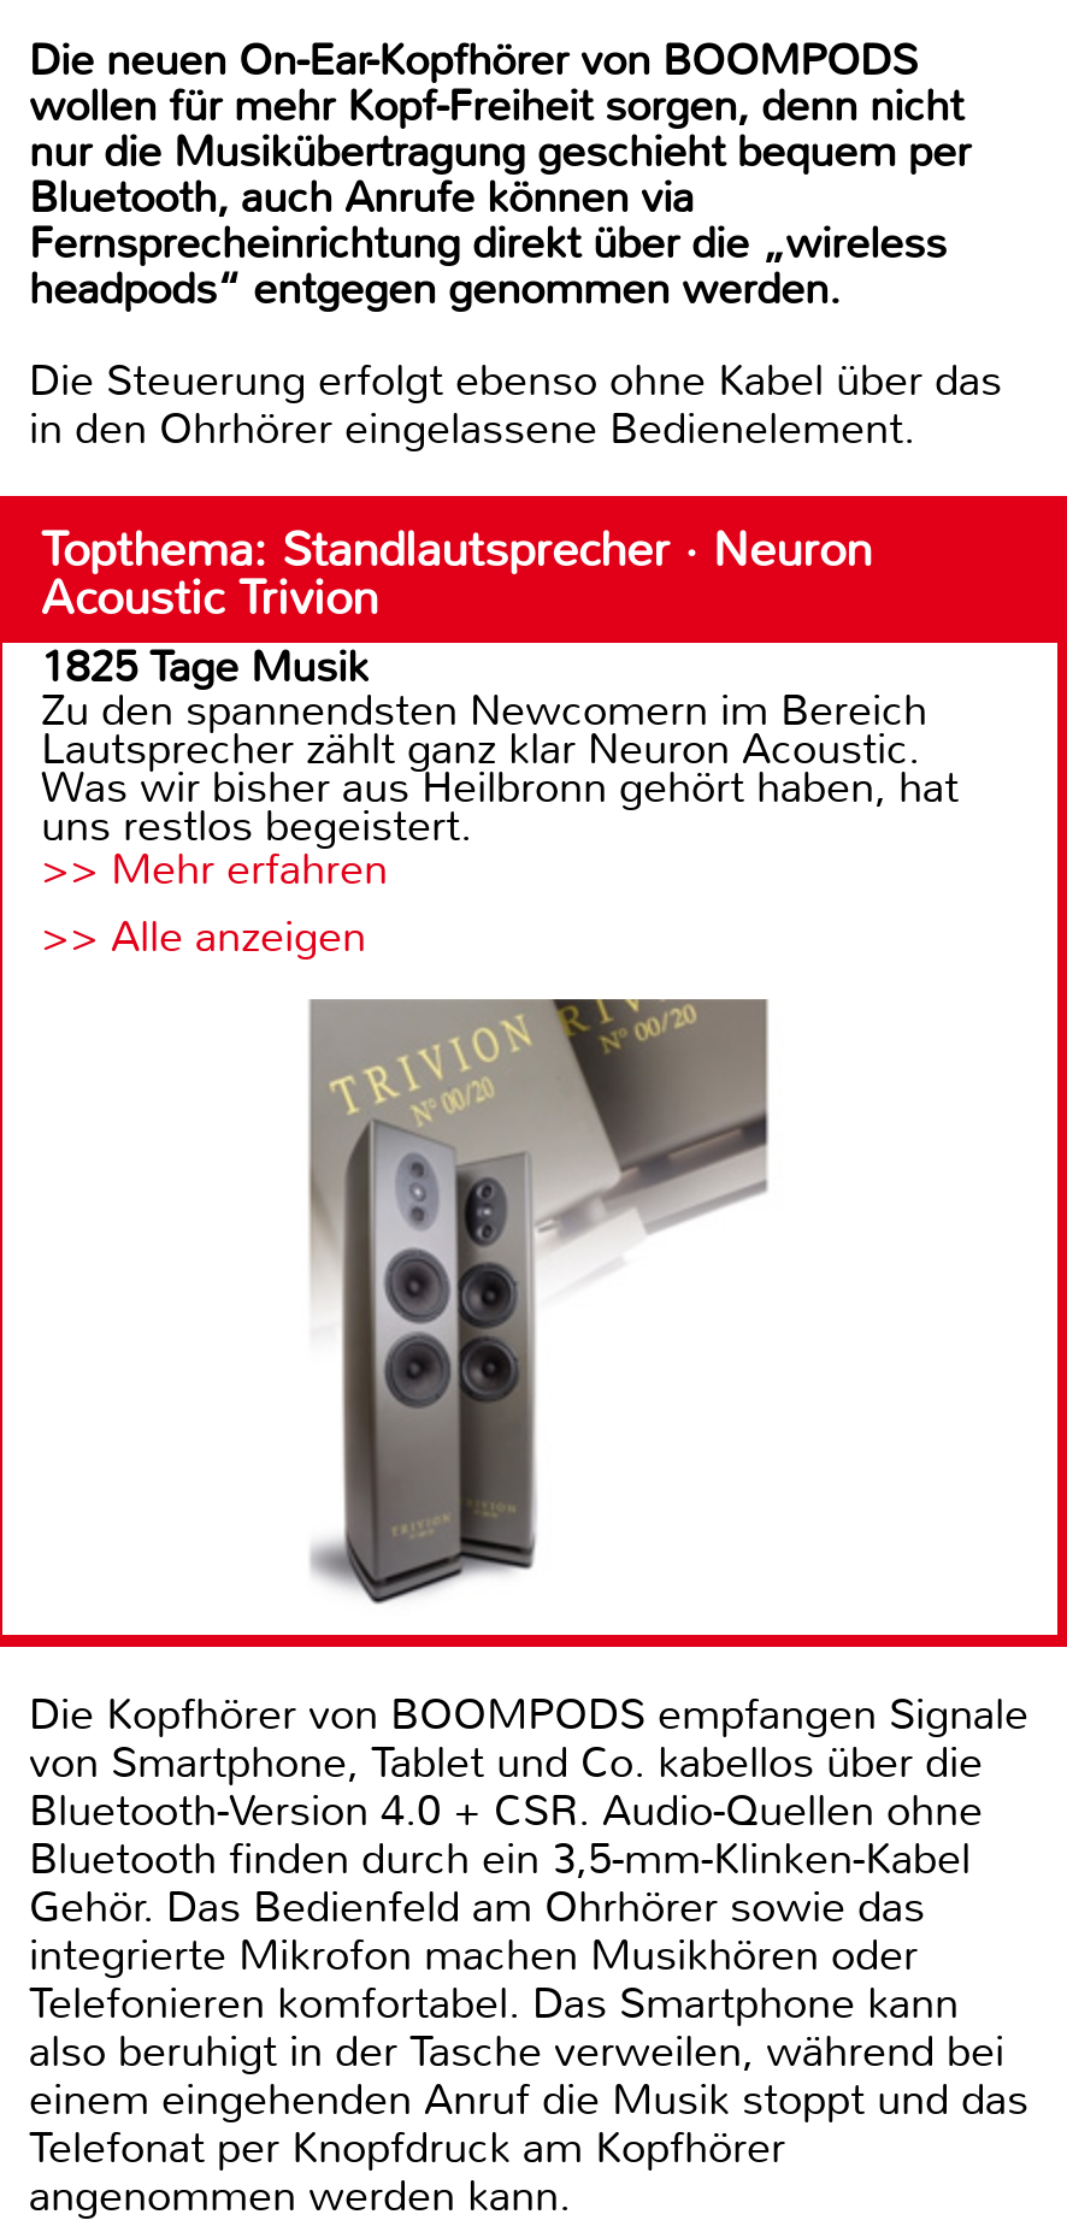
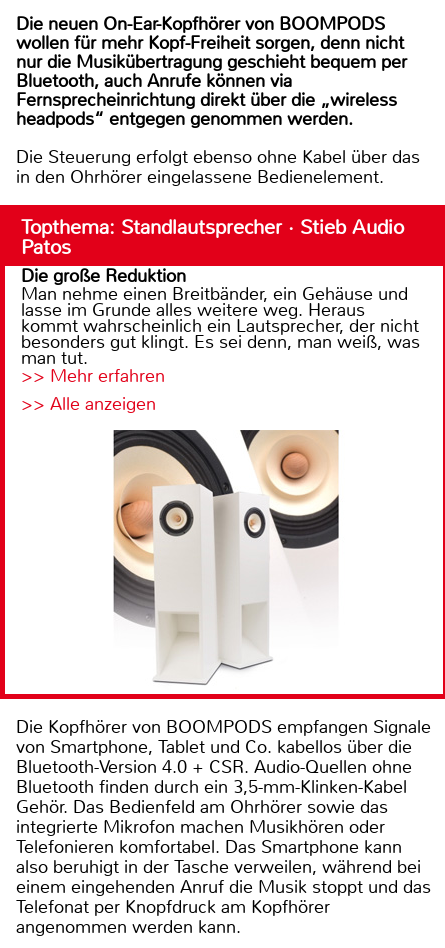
- Topthema: Standlautsprecher · Neuron
- Acoustic Trivion
- 1825 Tage Musik
- Zu den spannendsten Newcomern im Bereich
- Lautsprecher zählt ganz klar Neuron Acoustic.
- Was wir bisher aus Heilbronn gehört haben, hat
- uns restlos begeistert.
+ Topthema: Standlautsprecher · Stieb Audio
+ Patos
+ Die große Reduktion
+ Man nehme einen Breitbänder, ein Gehäuse und
+ lasse im Grunde alles weitere weg. Heraus
+ kommt wahrscheinlich ein Lautsprecher, der nicht
+ besonders gut klingt. Es sei denn, man weiß, was
+ man tut.

- [image]
+ [image]
